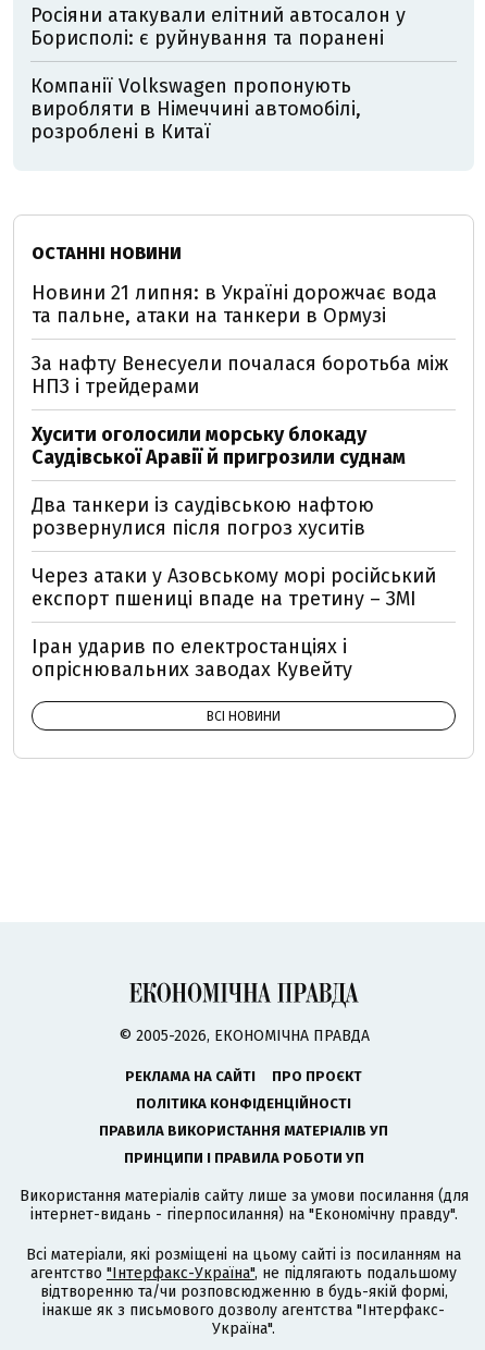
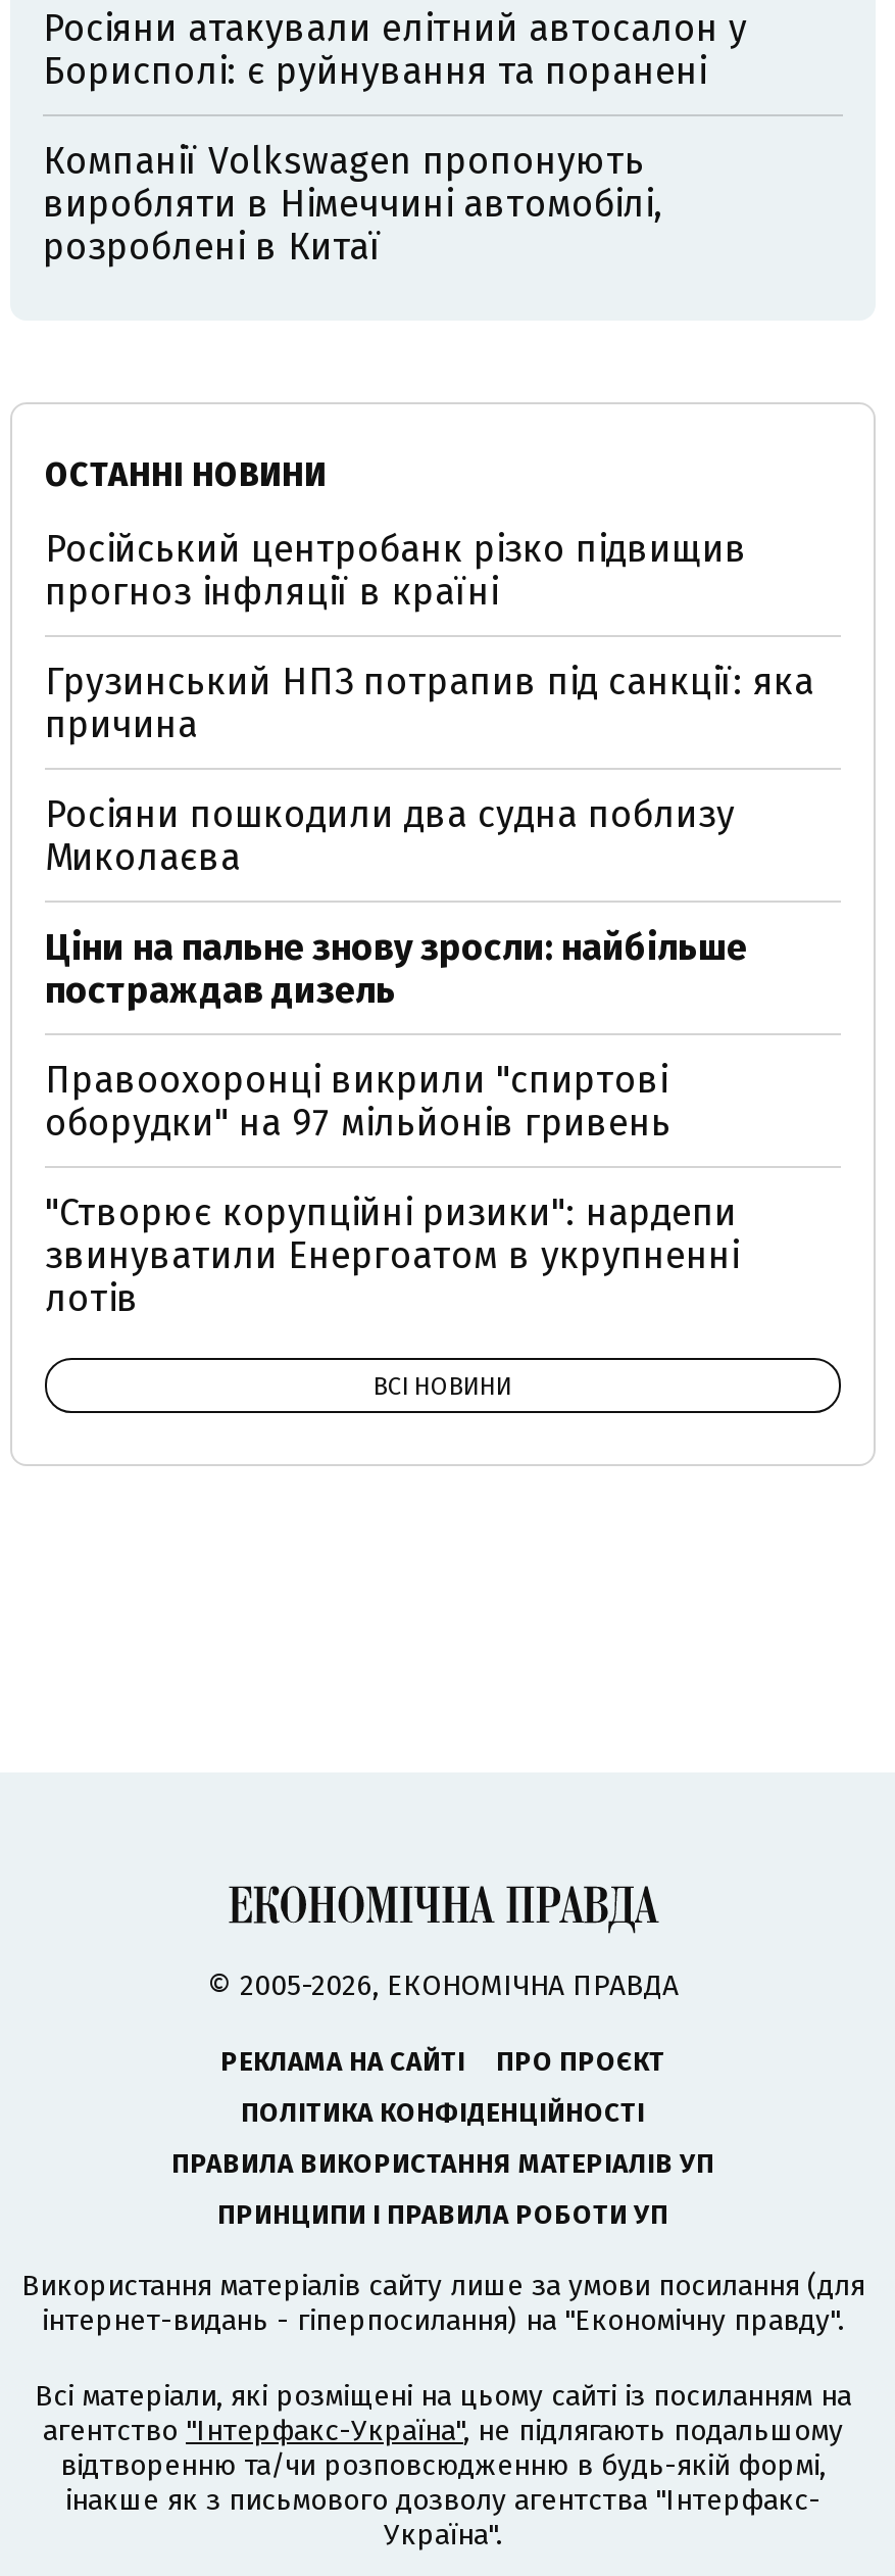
- Новини 21 липня: в Україні дорожчає вода
- та пальне, атаки на танкери в Ормузі
+ Російський центробанк різко підвищив
+ прогноз інфляції в країні

- За нафту Венесуели почалася боротьба між
- НПЗ і трейдерами
+ Грузинський НПЗ потрапив під санкції: яка
+ причина

- Хусити оголосили морську блокаду
- Саудівської Аравії й пригрозили суднам
+ Росіяни пошкодили два судна поблизу
+ Миколаєва

- Два танкери із саудівською нафтою
- розвернулися після погроз хуситів
+ Ціни на пальне знову зросли: найбільше
+ постраждав дизель

- Через атаки у Азовському морі російський
- експорт пшениці впаде на третину – ЗМІ
+ Правоохоронці викрили "спиртові
+ оборудки" на 97 мільйонів гривень

- Іран ударив по електростанціях і
- опріснювальних заводах Кувейту
+ "Створює корупційні ризики": нардепи
+ звинуватили Енергоатом в укрупненні
+ лотів
